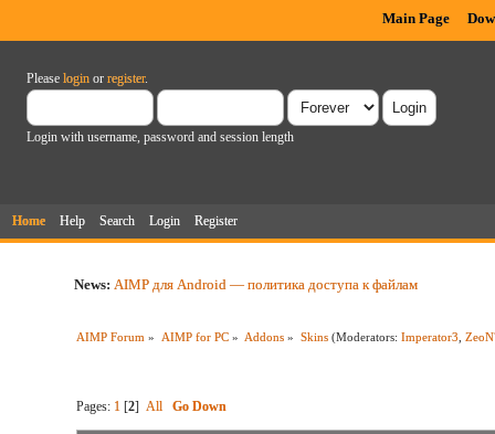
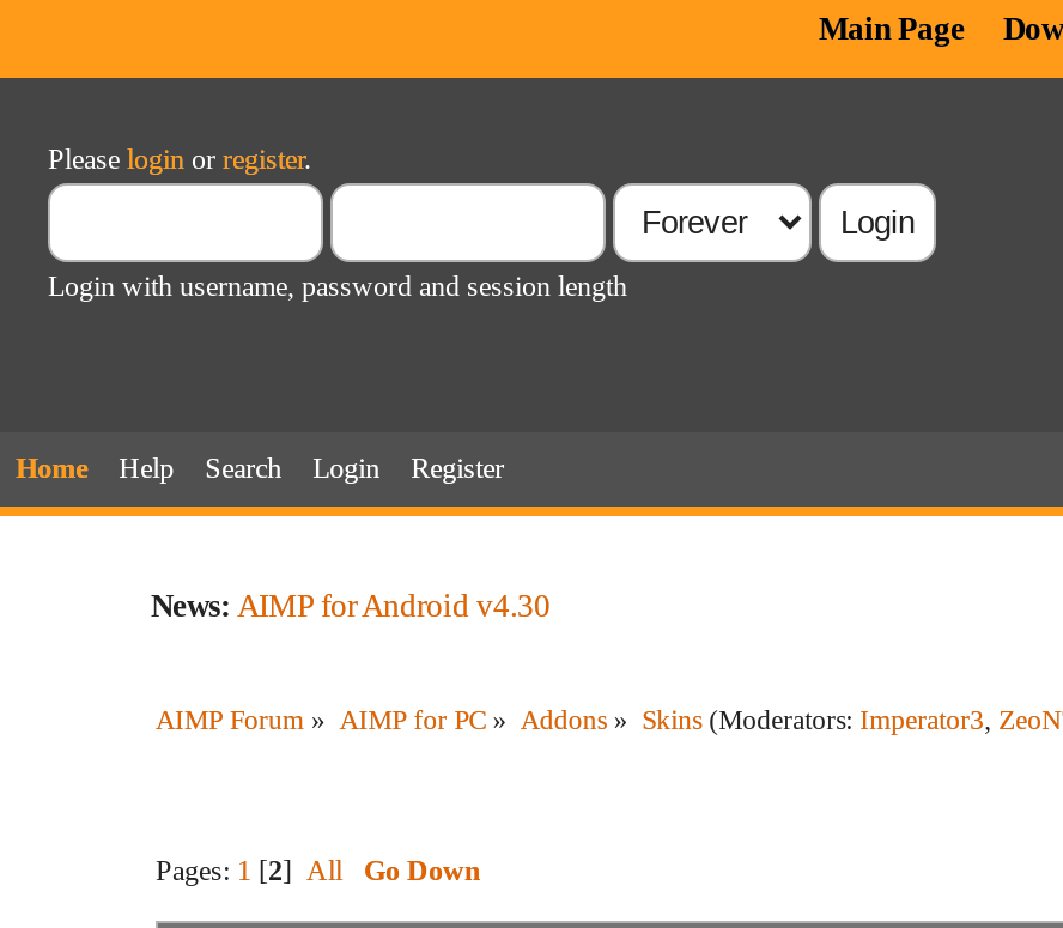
- News: AIMP для Android — политика доступа к файлам
+ News: AIMP for Android v4.30
